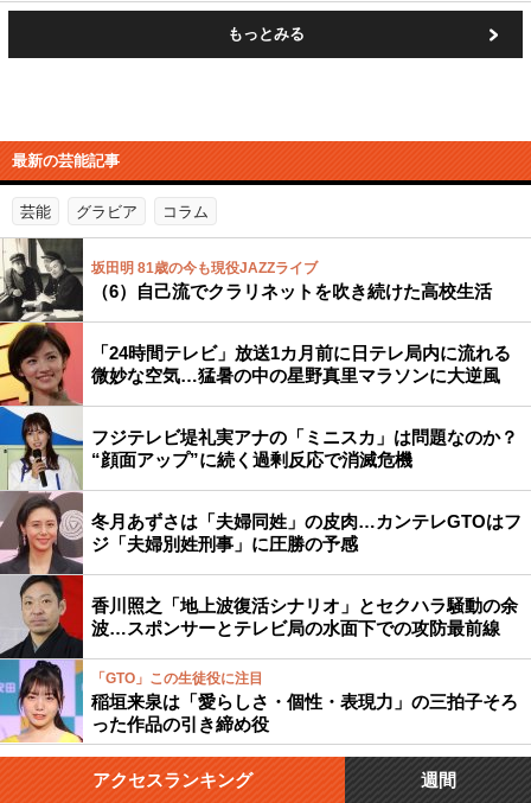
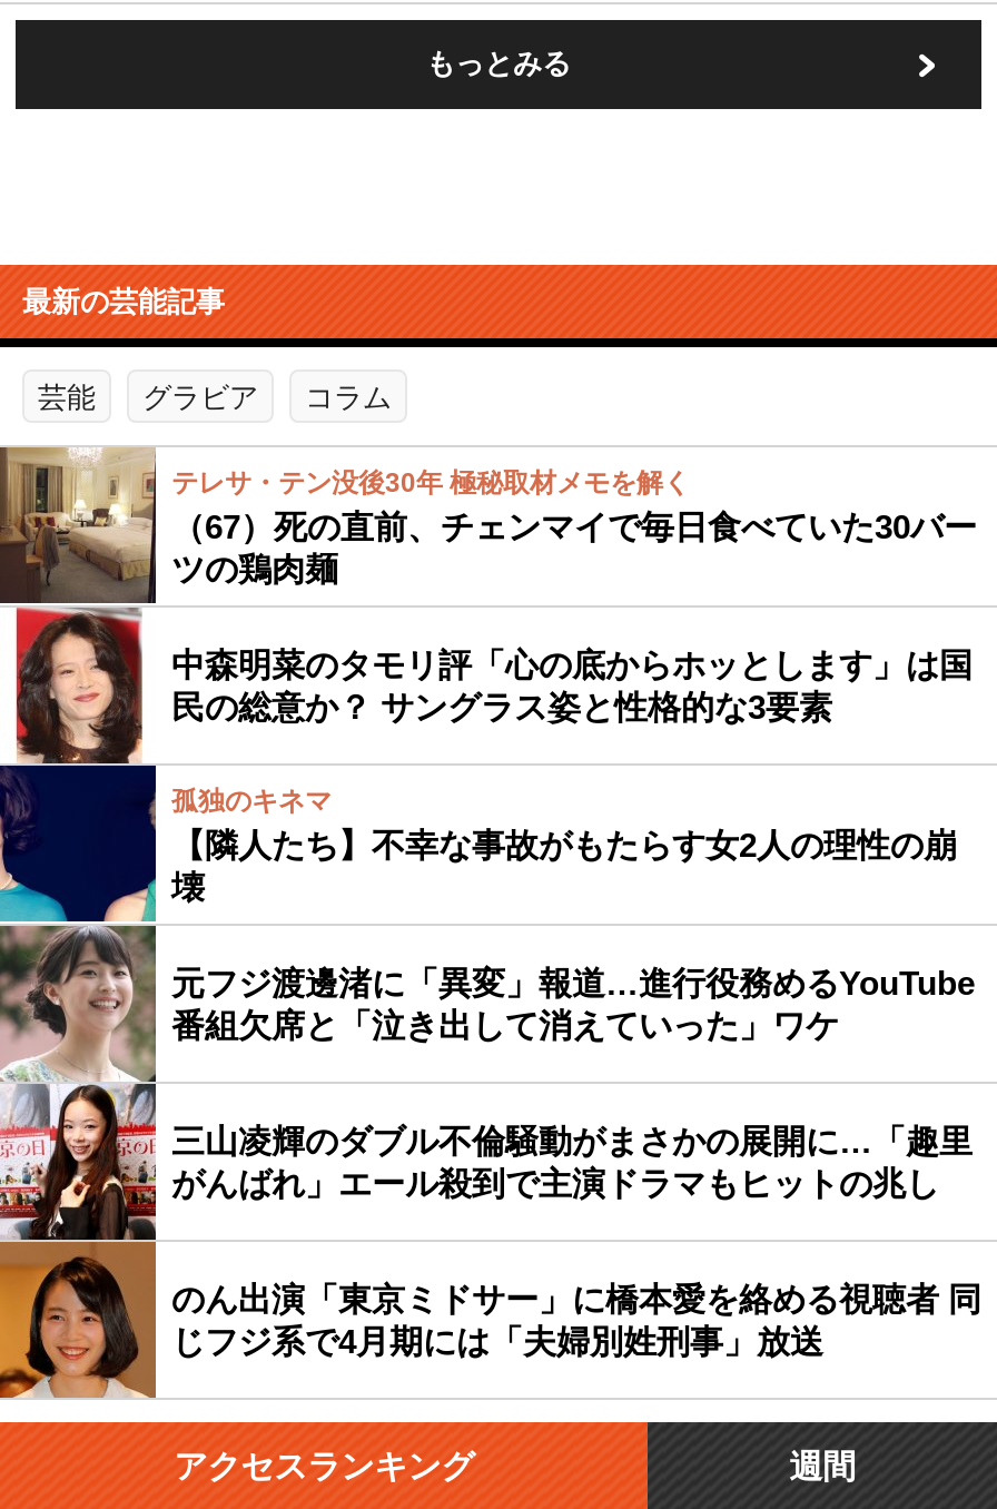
- [image]
- 坂田明 81歳の今も現役JAZZライブ
- （6）自己流でクラリネットを吹き続けた高校生活
+ [image]
+ テレサ・テン没後30年 極秘取材メモを解く
+ （67）死の直前、チェンマイで毎日食べていた30バー
+ ツの鶏肉麺

- 「24時間テレビ」放送1カ月前に日テレ局内に流れる
- 微妙な空気…猛暑の中の星野真里マラソンに大逆風
+ 中森明菜のタモリ評「心の底からホッとします」は国
+ 民の総意か？ サングラス姿と性格的な3要素

- フジテレビ堤礼実アナの「ミニスカ」は問題なのか？
- “顔面アップ”に続く過剰反応で消滅危機
+ 孤独のキネマ
+ 【隣人たち】不幸な事故がもたらす女2人の理性の崩
+ 壊

- 冬月あずさは「夫婦同姓」の皮肉…カンテレGTOはフ
- ジ「夫婦別姓刑事」に圧勝の予感
+ 元フジ渡邊渚に「異変」報道…進行役務めるYouTube
+ 番組欠席と「泣き出して消えていった」ワケ

- 香川照之「地上波復活シナリオ」とセクハラ騒動の余
- 波…スポンサーとテレビ局の水面下での攻防最前線
+ 三山凌輝のダブル不倫騒動がまさかの展開に…「趣里
+ がんばれ」エール殺到で主演ドラマもヒットの兆し

- 「GTO」この生徒役に注目
- 稲垣来泉は「愛らしさ・個性・表現力」の三拍子そろ
- った作品の引き締め役
+ のん出演「東京ミドサー」に橋本愛を絡める視聴者 同
+ じフジ系で4月期には「夫婦別姓刑事」放送
